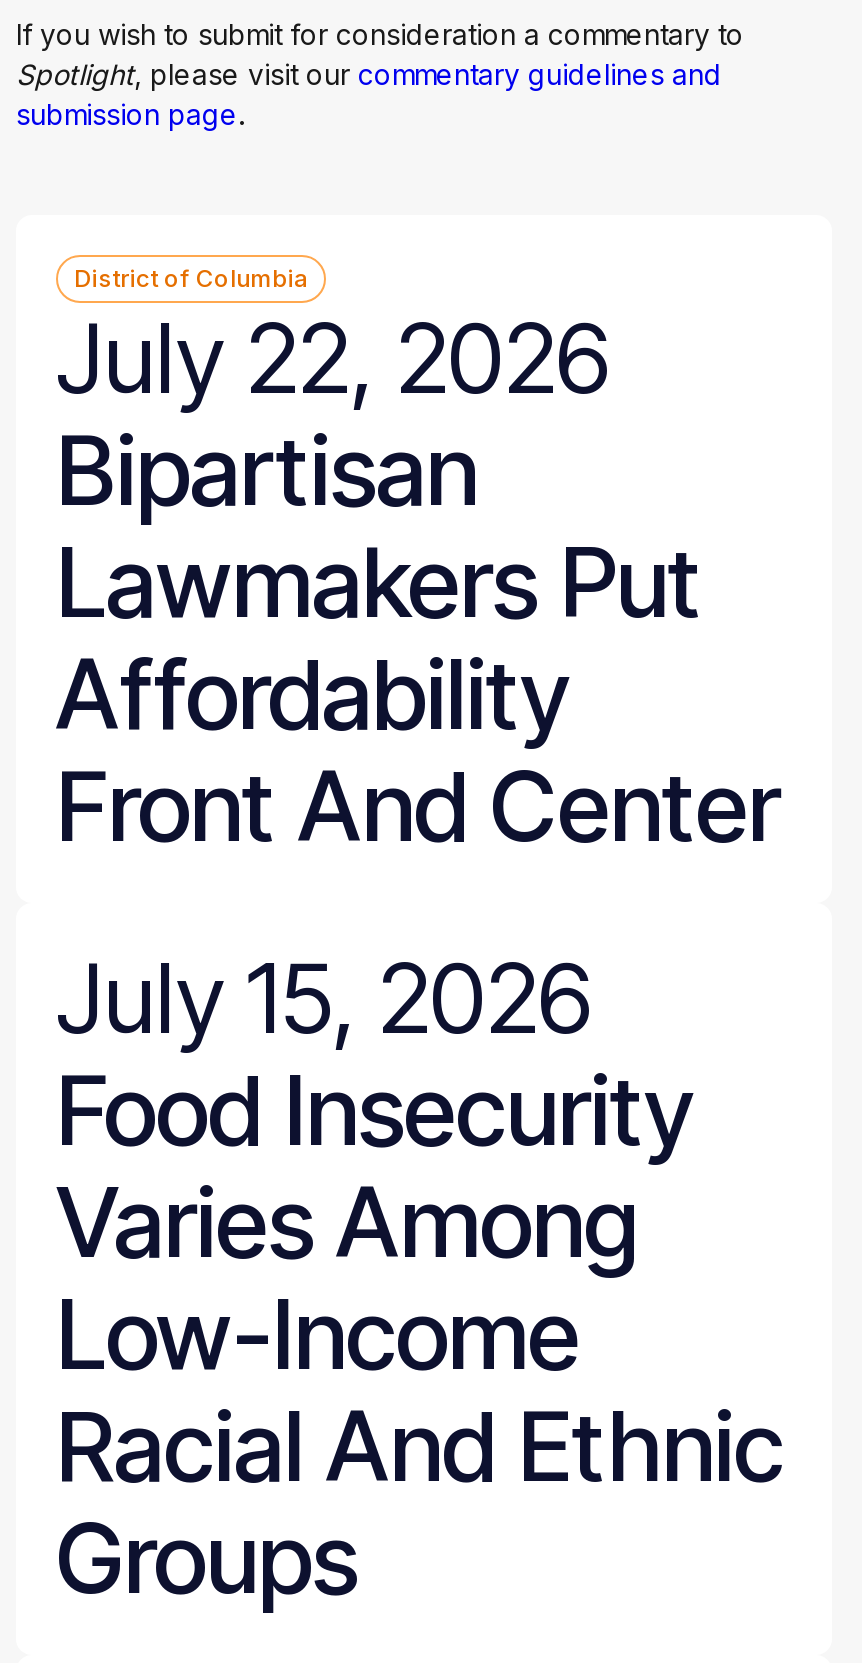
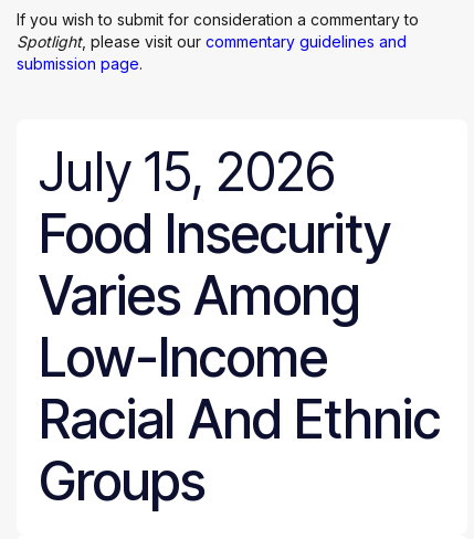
- District of Columbia
- July 22, 2026
- Bipartisan
- Lawmakers Put
- Affordability
- Front And Center
